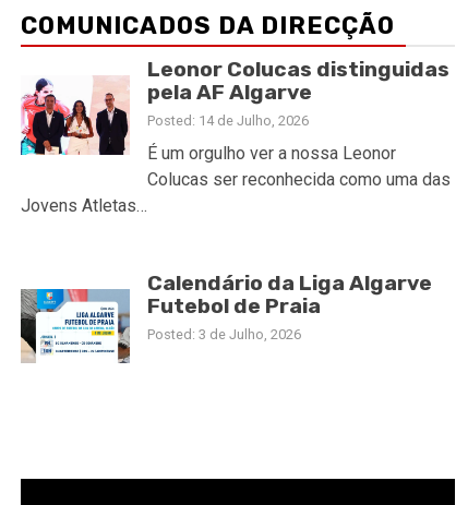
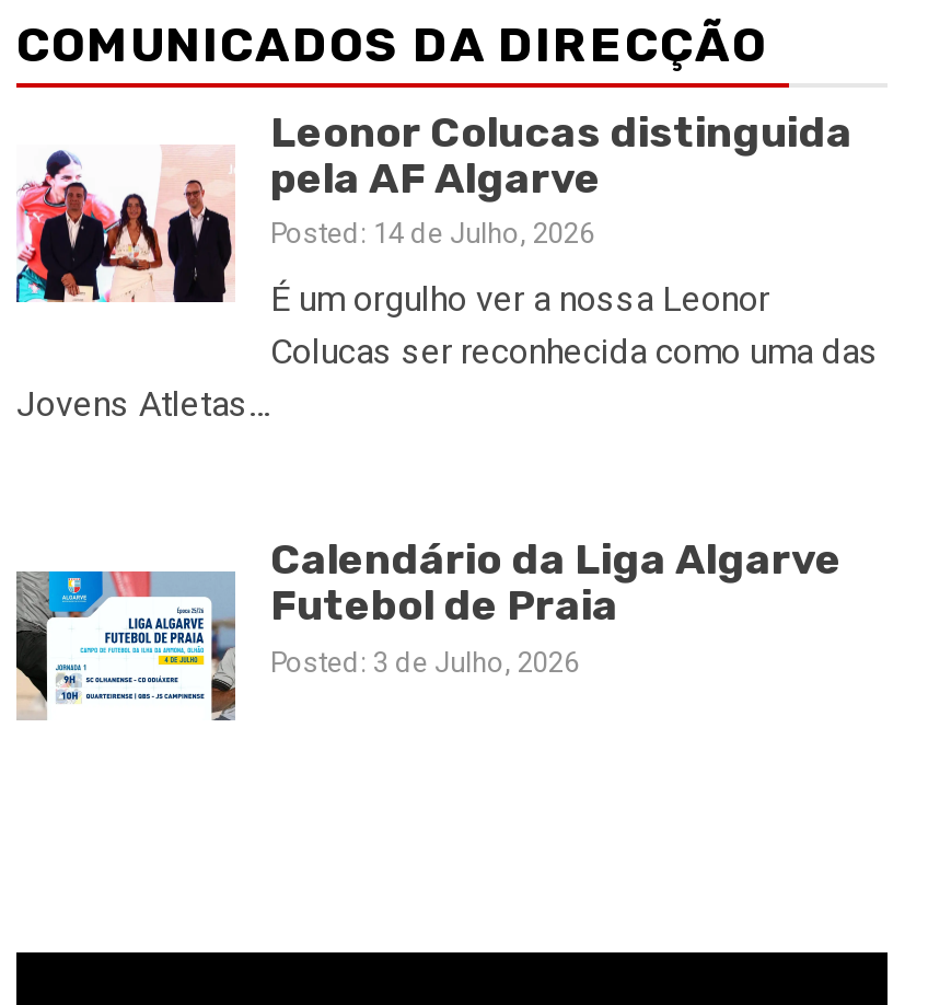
- Leonor Colucas distinguidas
+ Leonor Colucas distinguida
